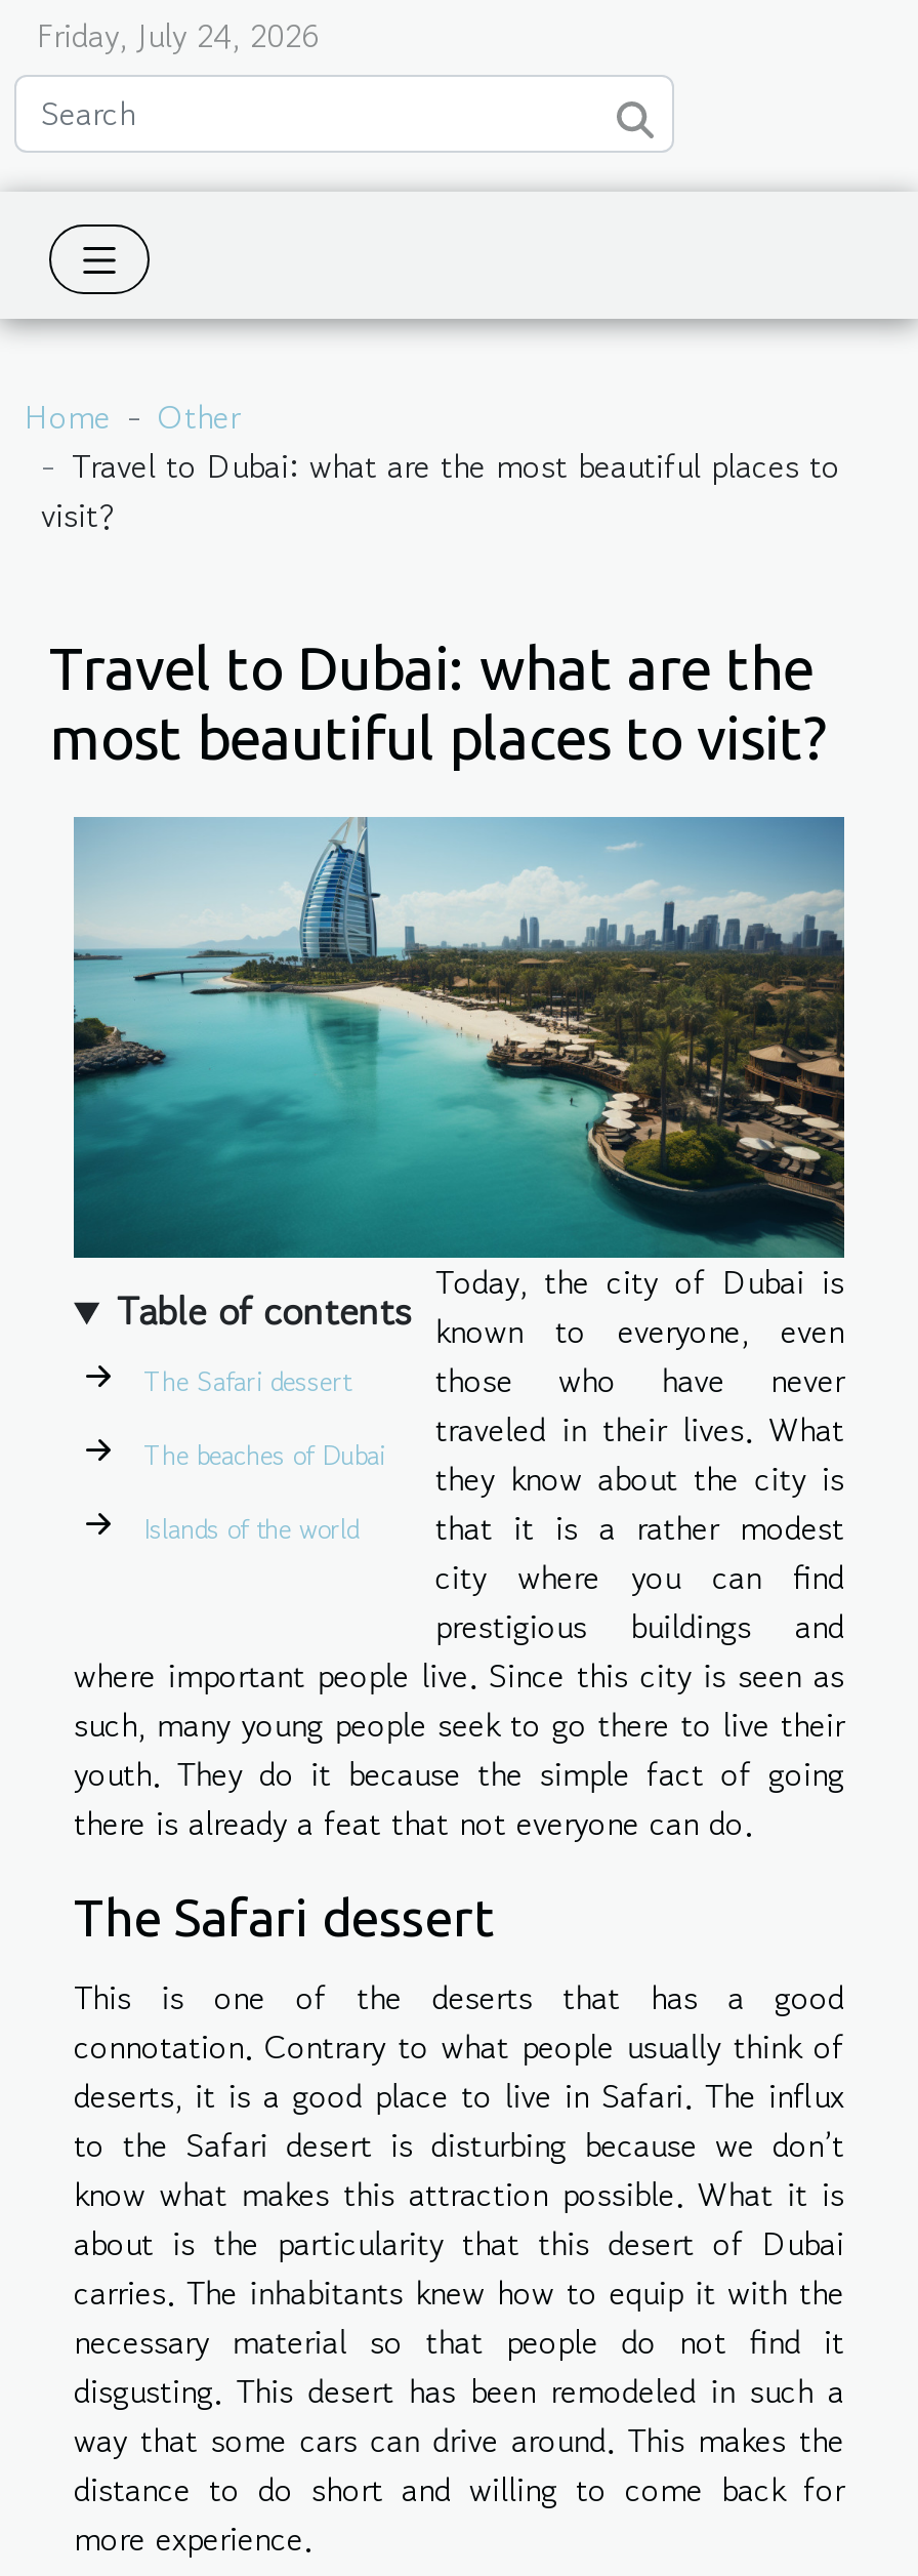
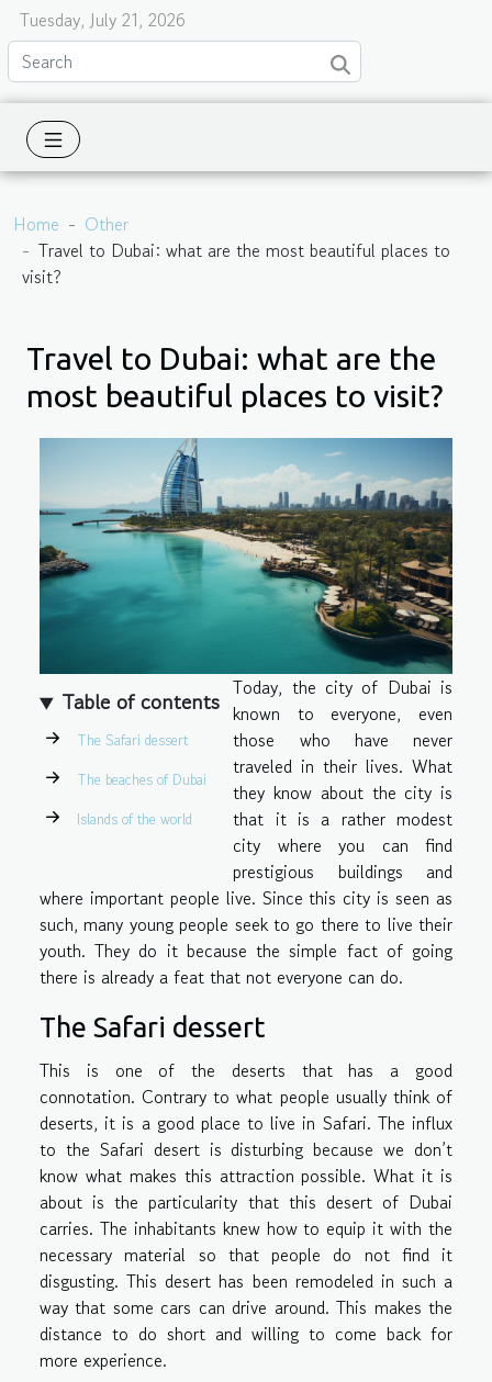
- Friday, July 24, 2026
+ Tuesday, July 21, 2026
